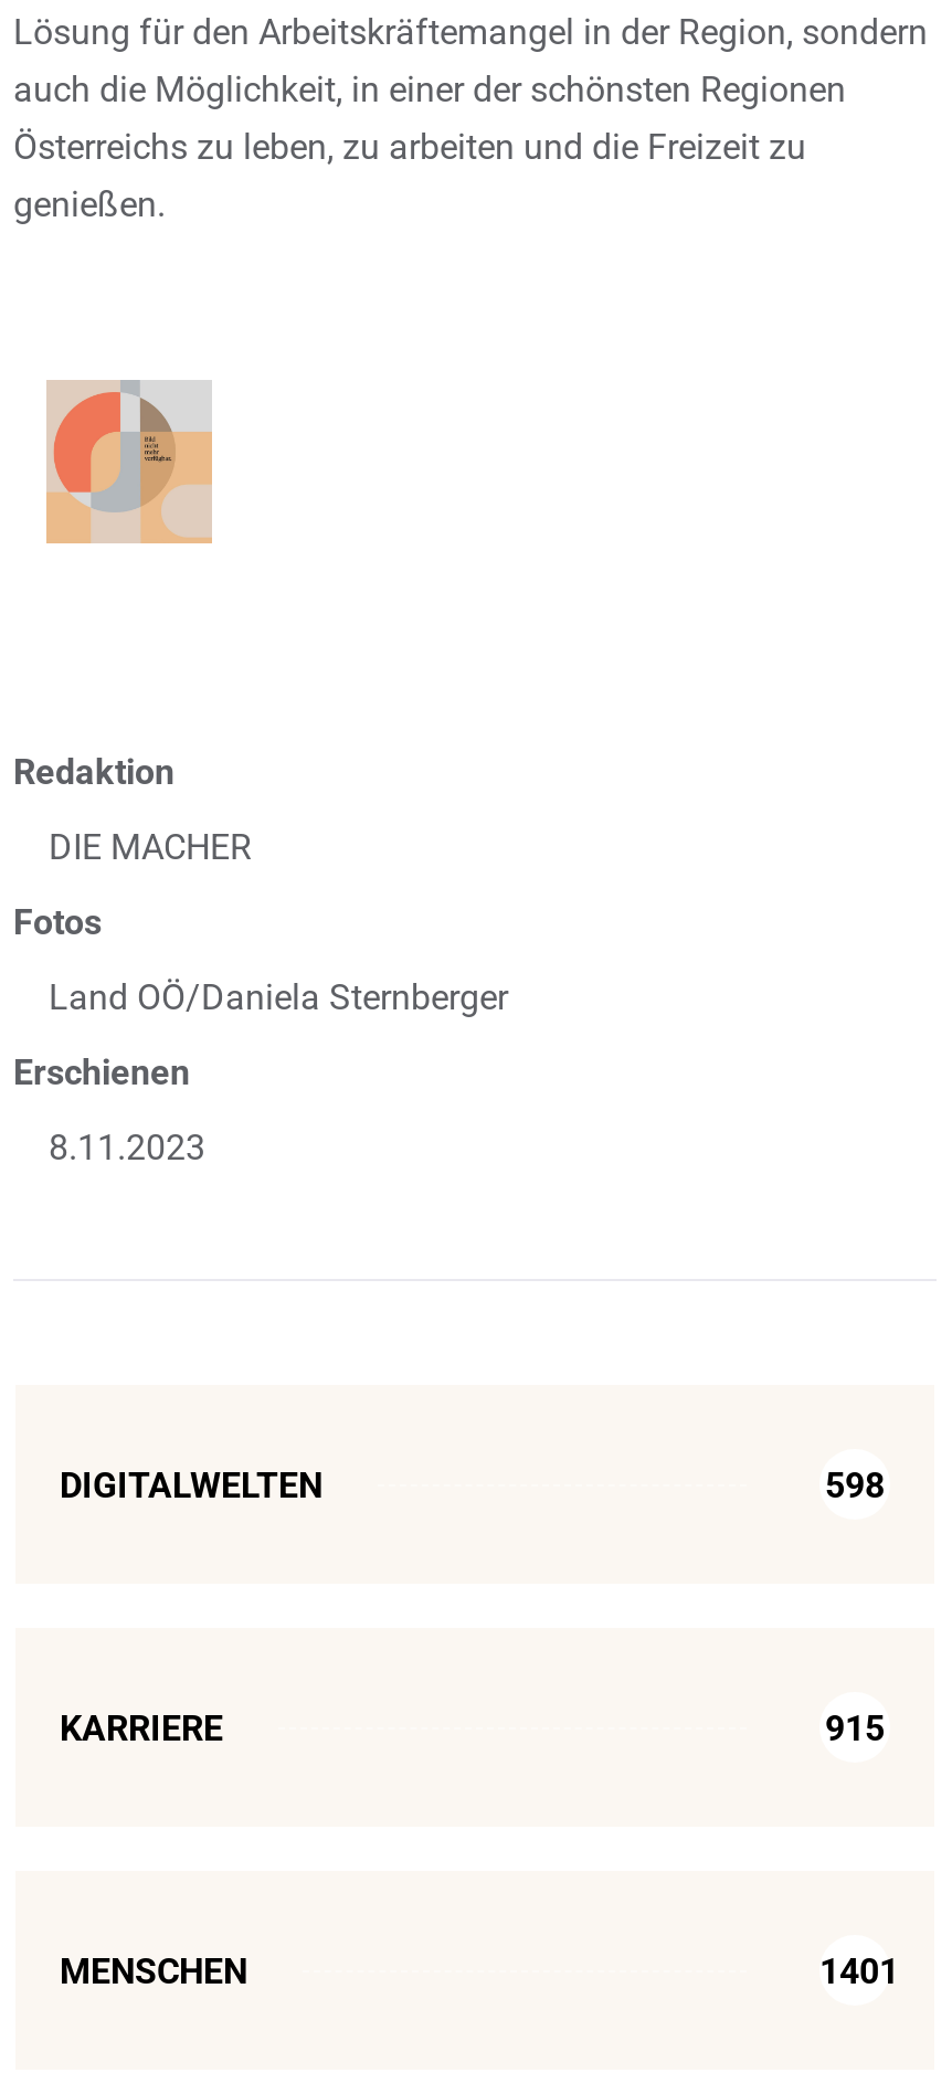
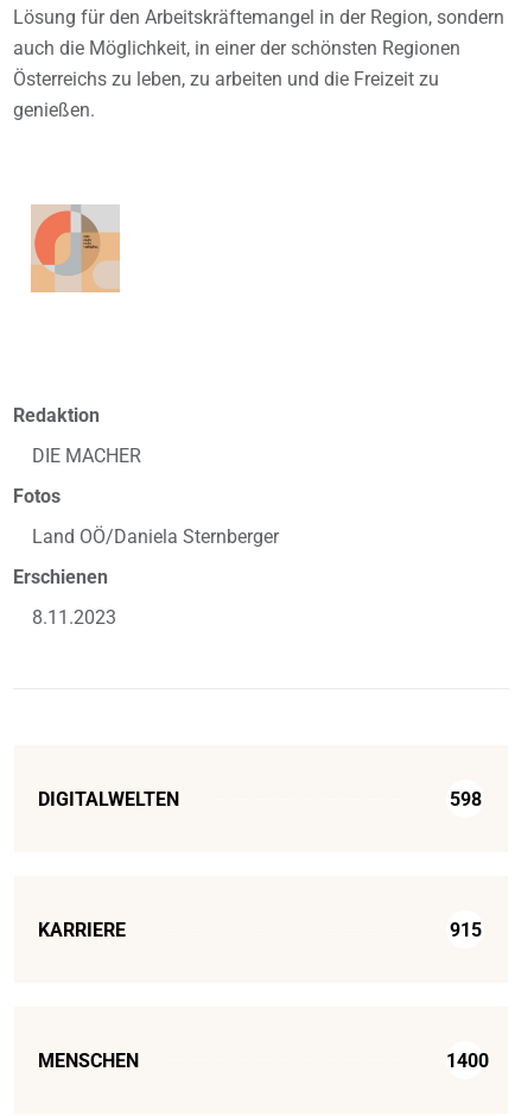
- 1401
+ 1400
